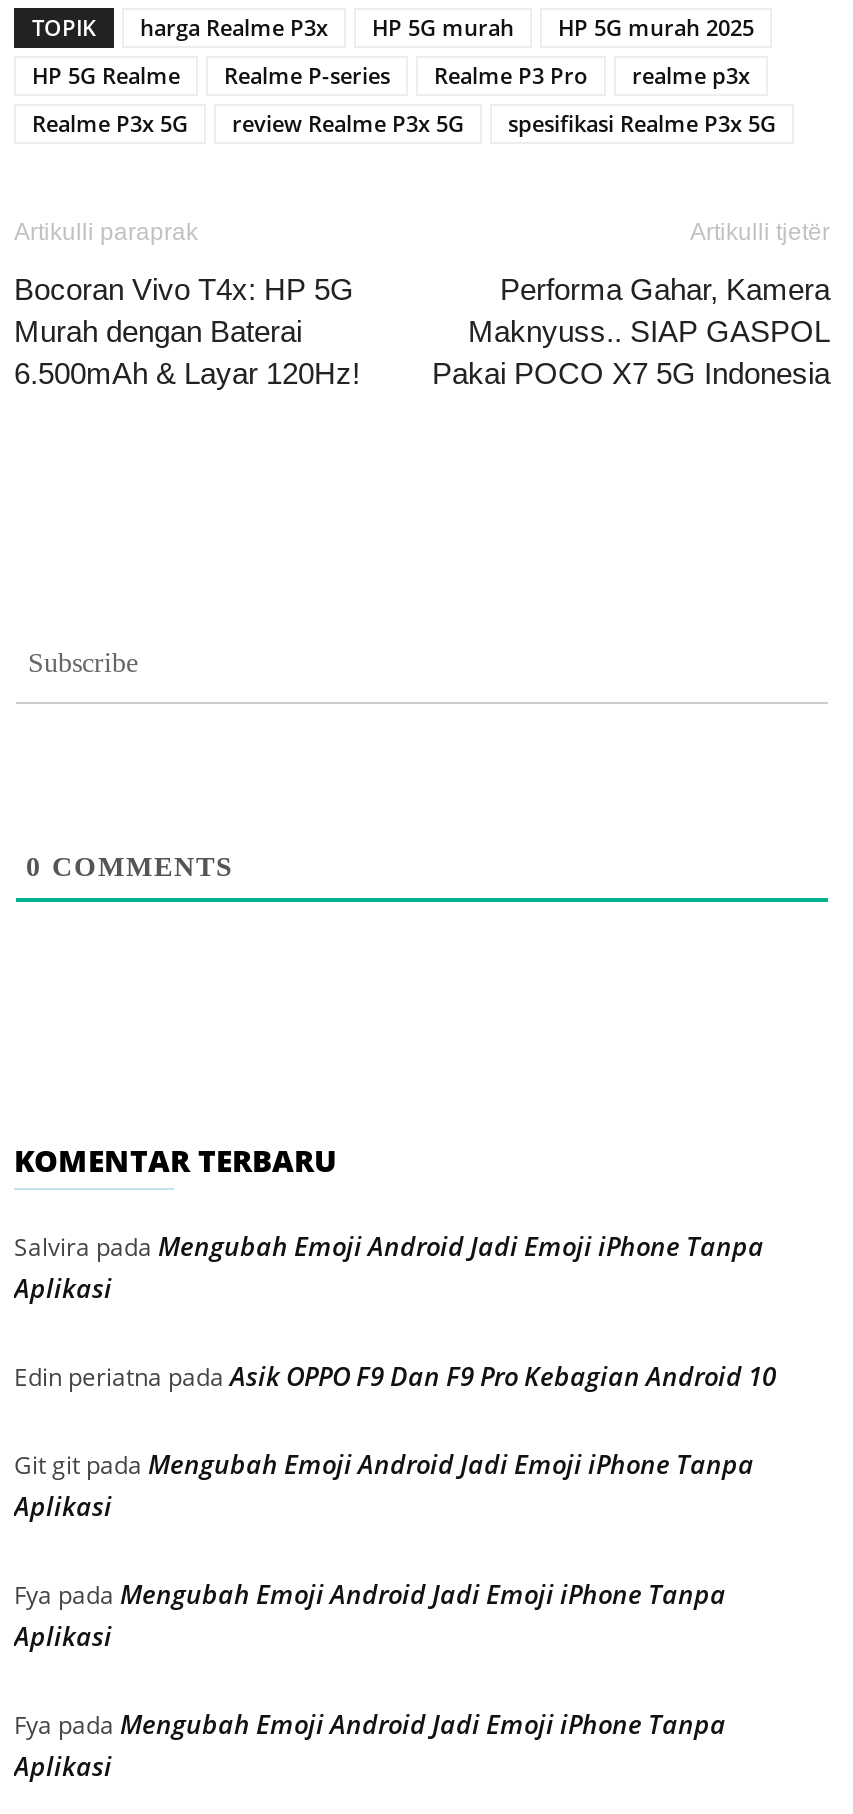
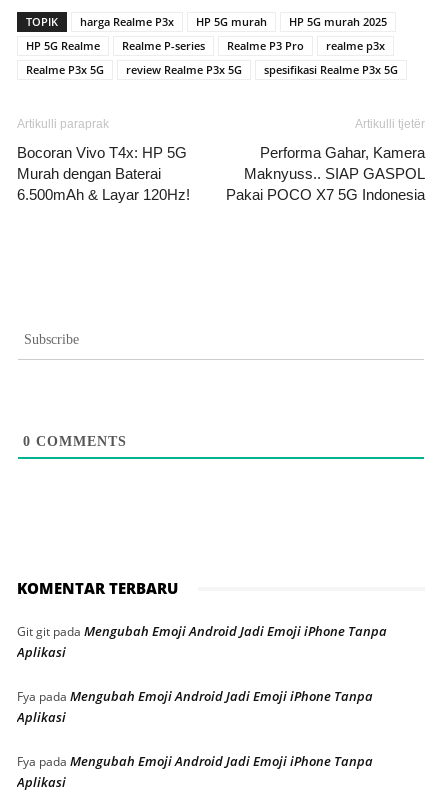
- Salvira pada Mengubah Emoji Android Jadi Emoji iPhone Tanpa
- Aplikasi
- Edin periatna pada Asik OPPO F9 Dan F9 Pro Kebagian Android 10
